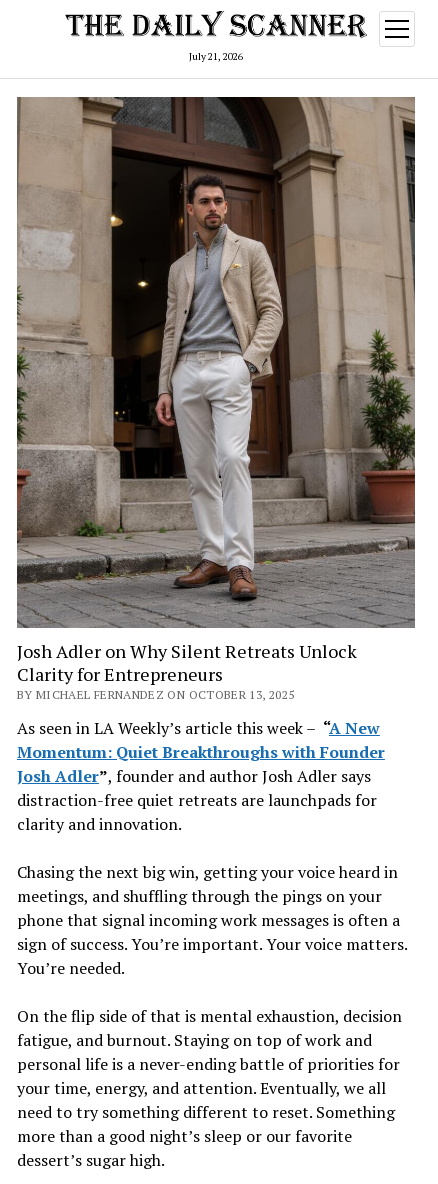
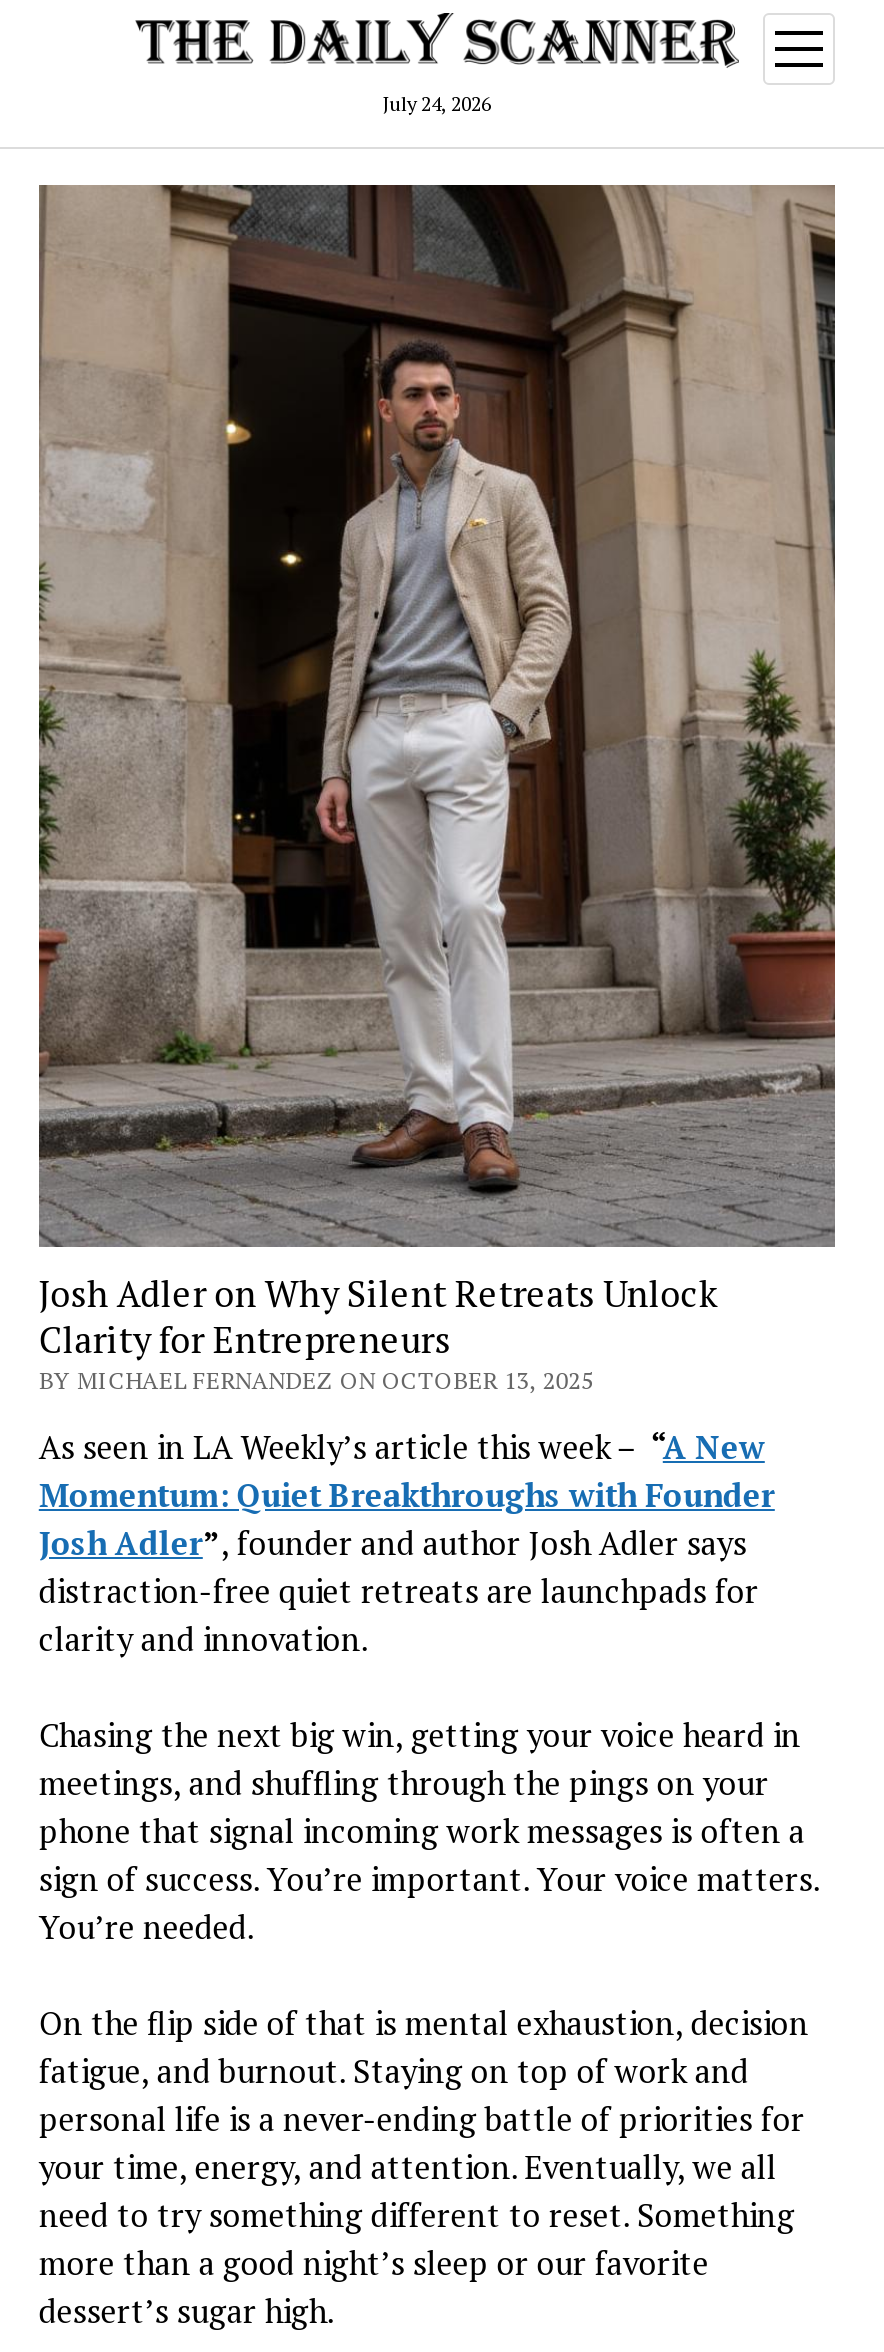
- July 21, 2026
+ July 24, 2026
